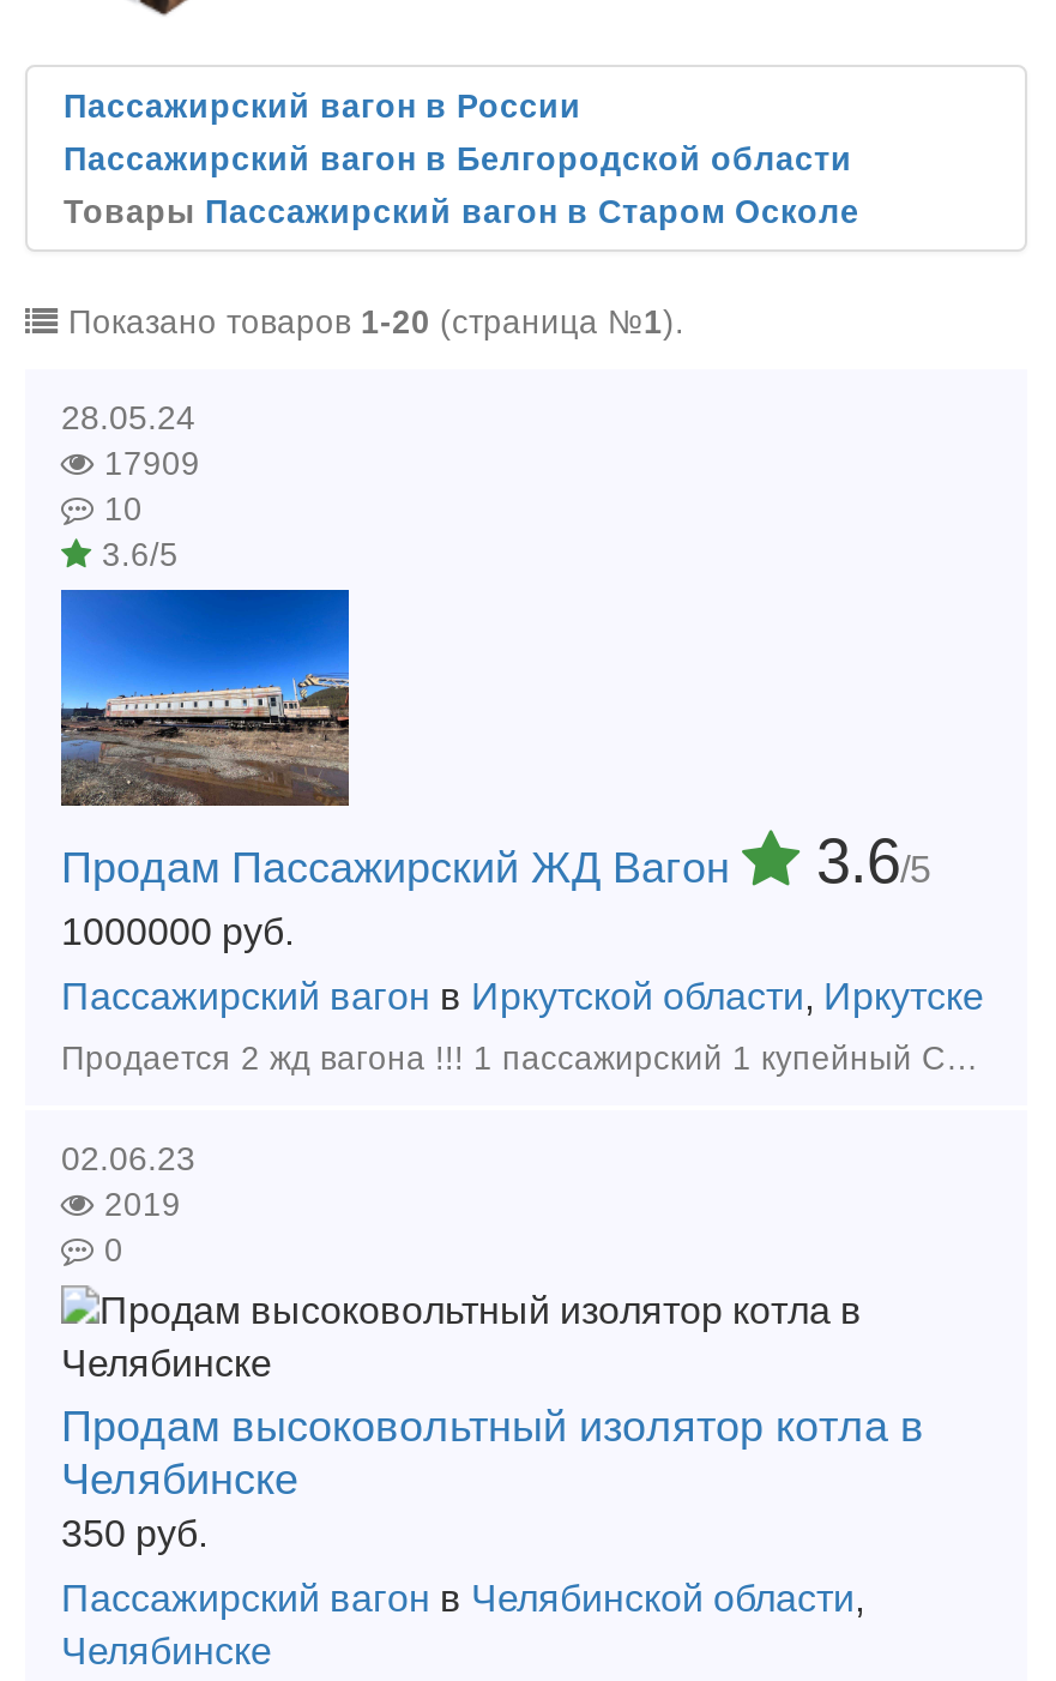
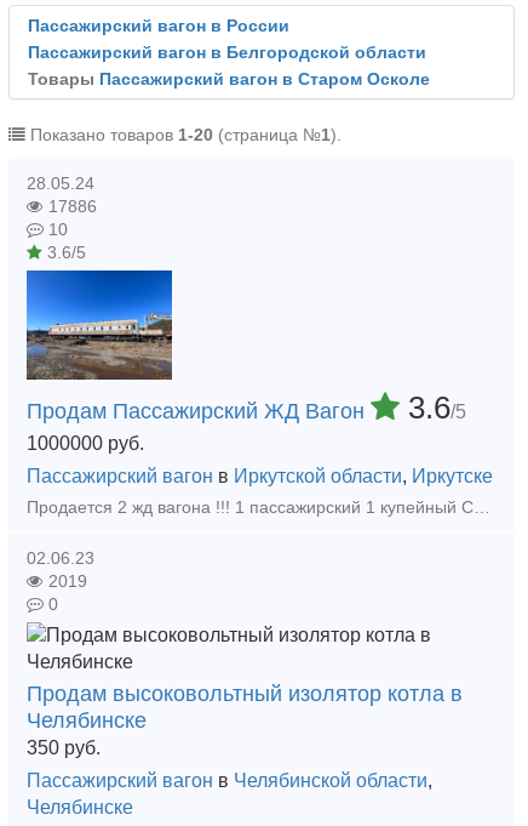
- 17909
+ 17886
